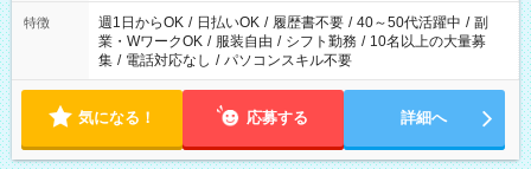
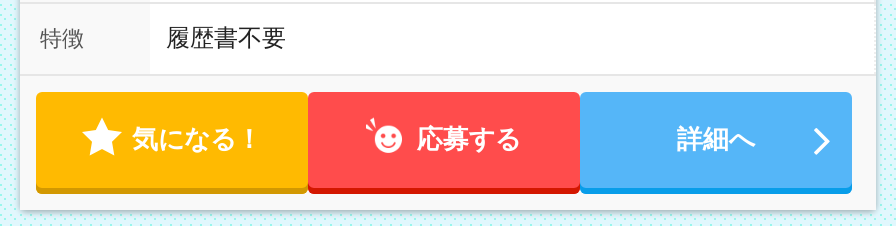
- 週1日からOK / 日払いOK / 履歴書不要 / 40～50代活躍中 / 副
- 業・WワークOK / 服装自由 / シフト勤務 / 10名以上の大量募
- 集 / 電話対応なし / パソコンスキル不要
+ 履歴書不要
